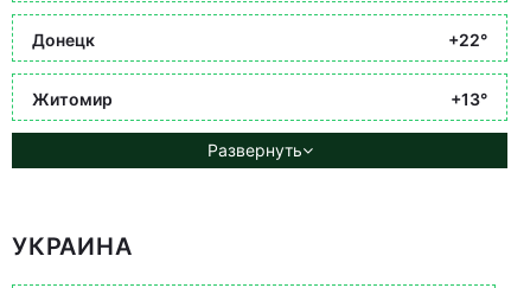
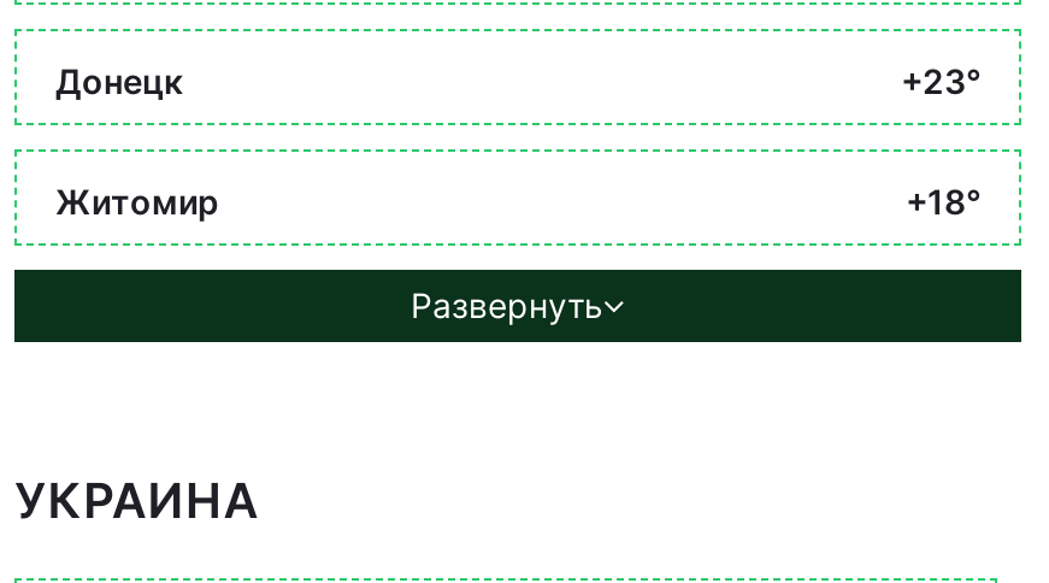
- +22°
+ +23°

- +13°
+ +18°
